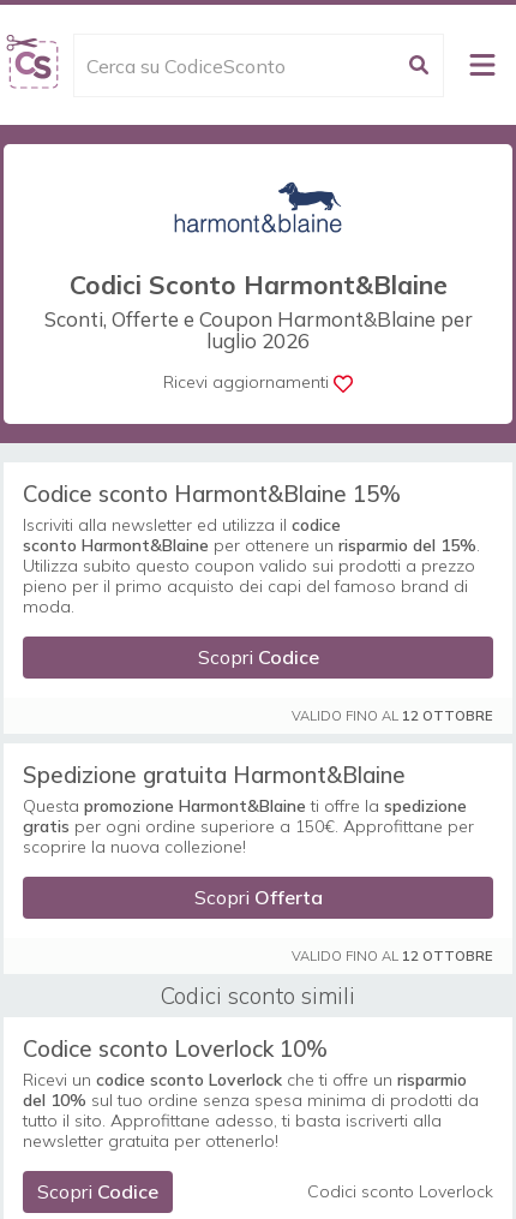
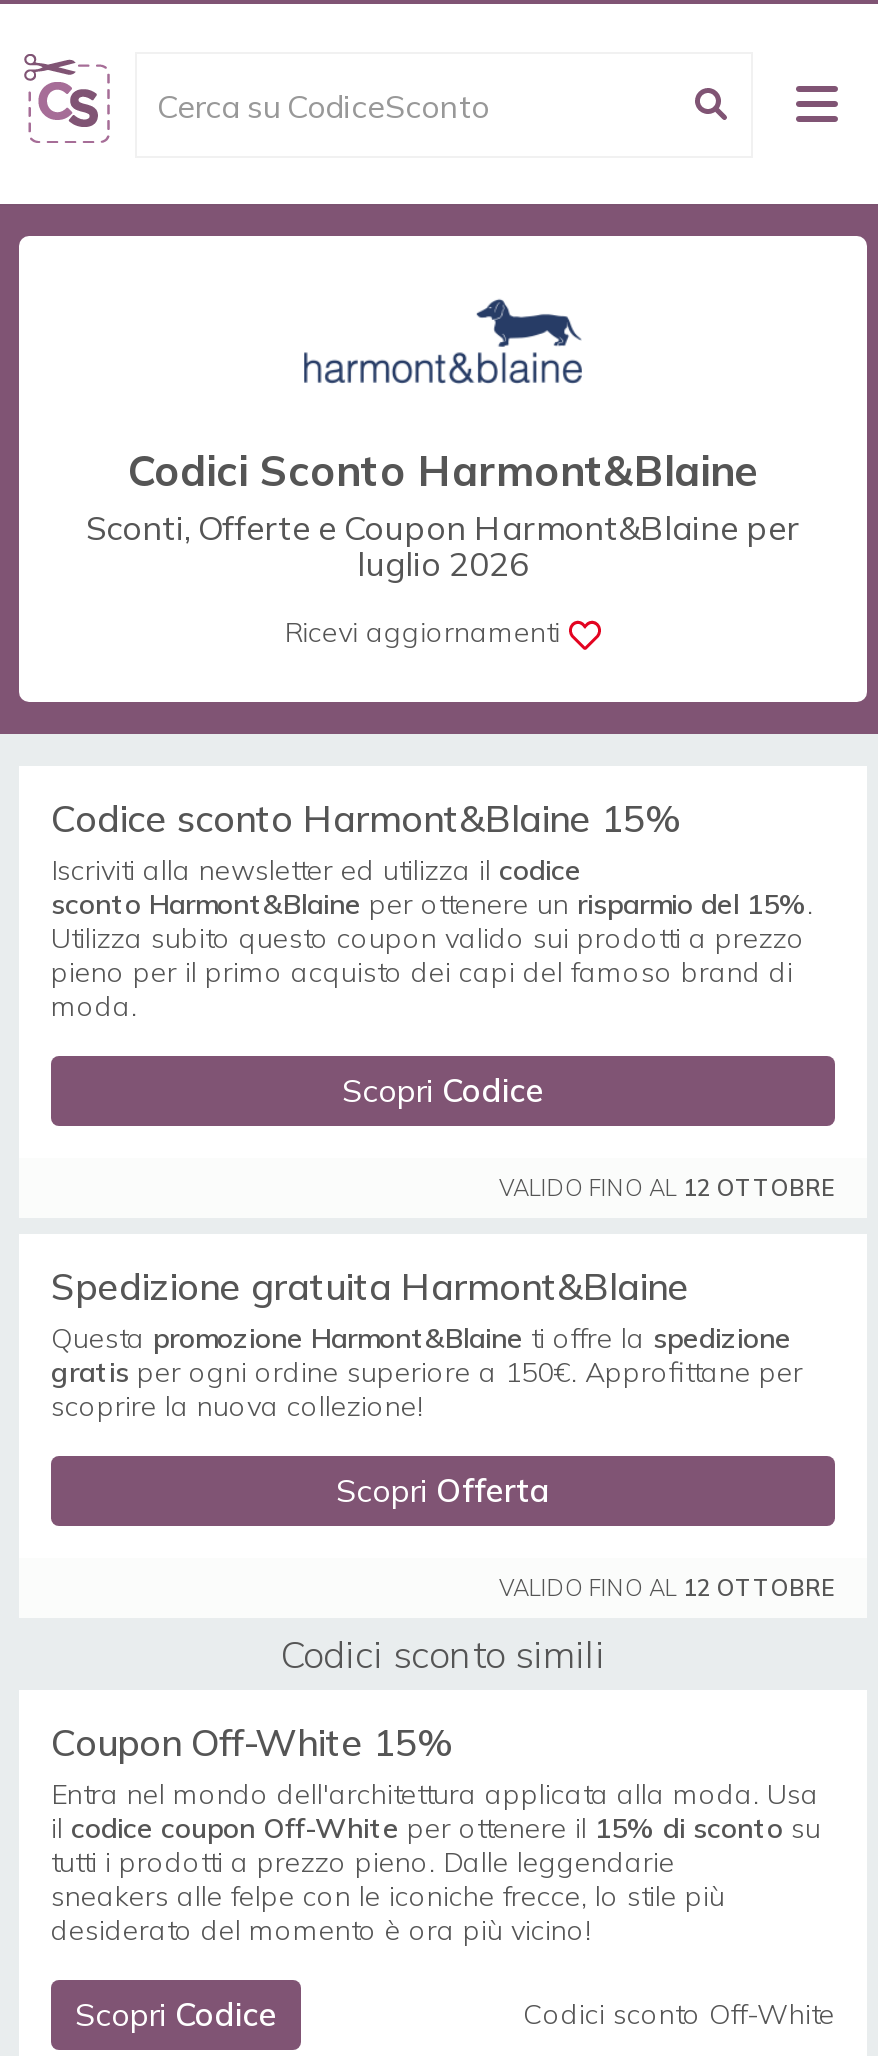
- Codice sconto Loverlock 10%
- Ricevi un codice sconto Loverlock che ti offre un risparmio
- del 10% sul tuo ordine senza spesa minima di prodotti da
- tutto il sito. Approfittane adesso, ti basta iscriverti alla
- newsletter gratuita per ottenerlo!
+ Coupon Off-White 15%
+ Entra nel mondo dell'architettura applicata alla moda. Usa
+ il codice coupon Off-White per ottenere il 15% di sconto su
+ tutti i prodotti a prezzo pieno. Dalle leggendarie
+ sneakers alle felpe con le iconiche frecce, lo stile più
+ desiderato del momento è ora più vicino!

- Codici sconto Loverlock
+ Codici sconto Off-White
